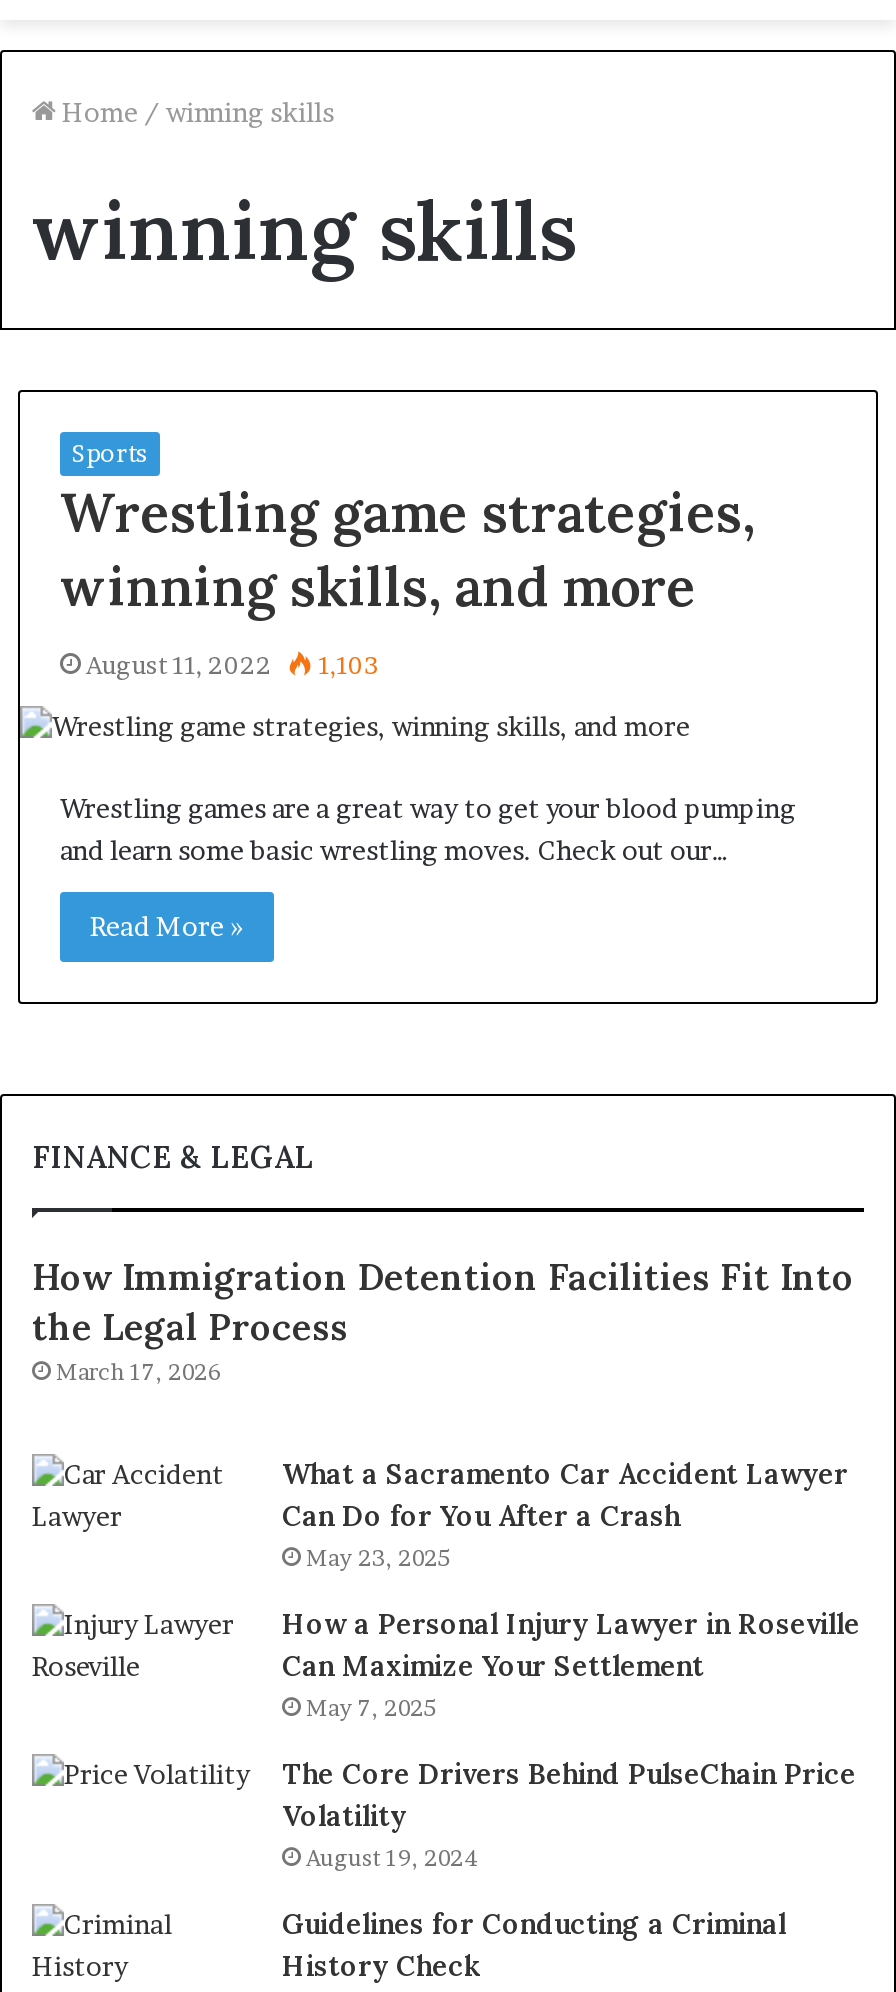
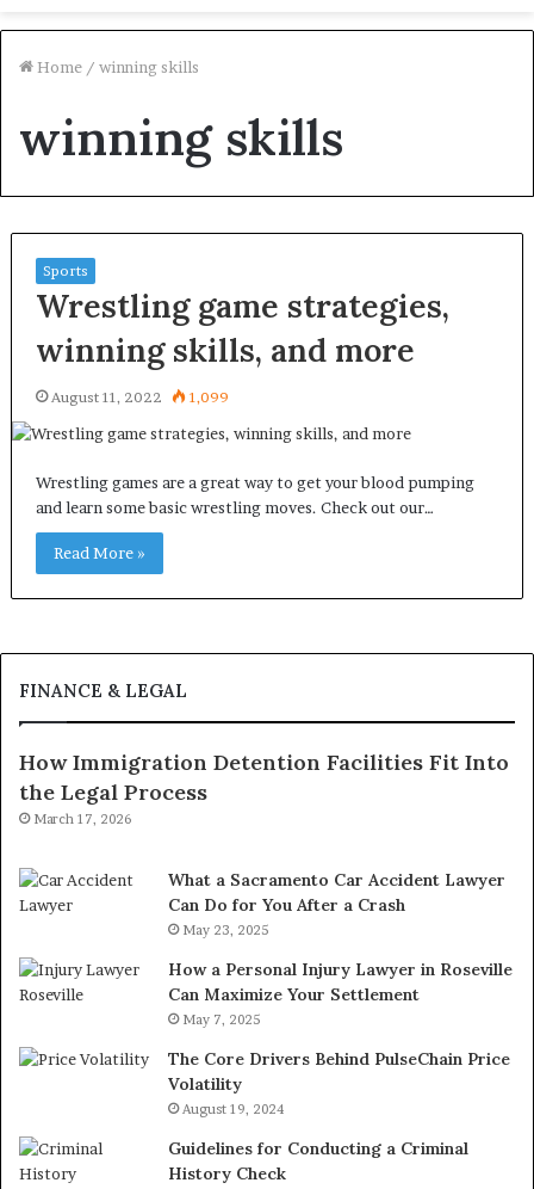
- August 11, 2022 1,103
+ August 11, 2022 1,099
